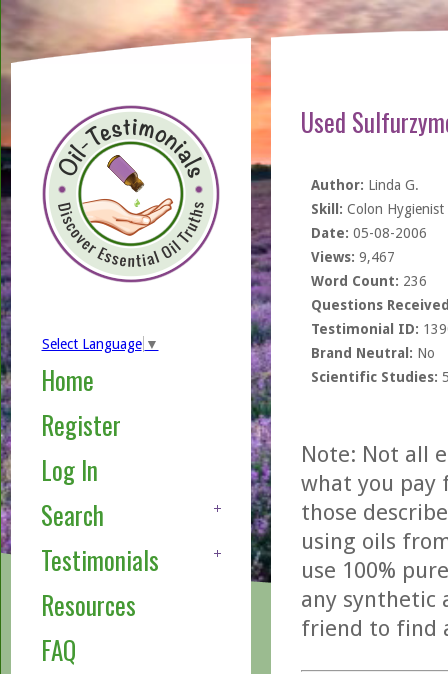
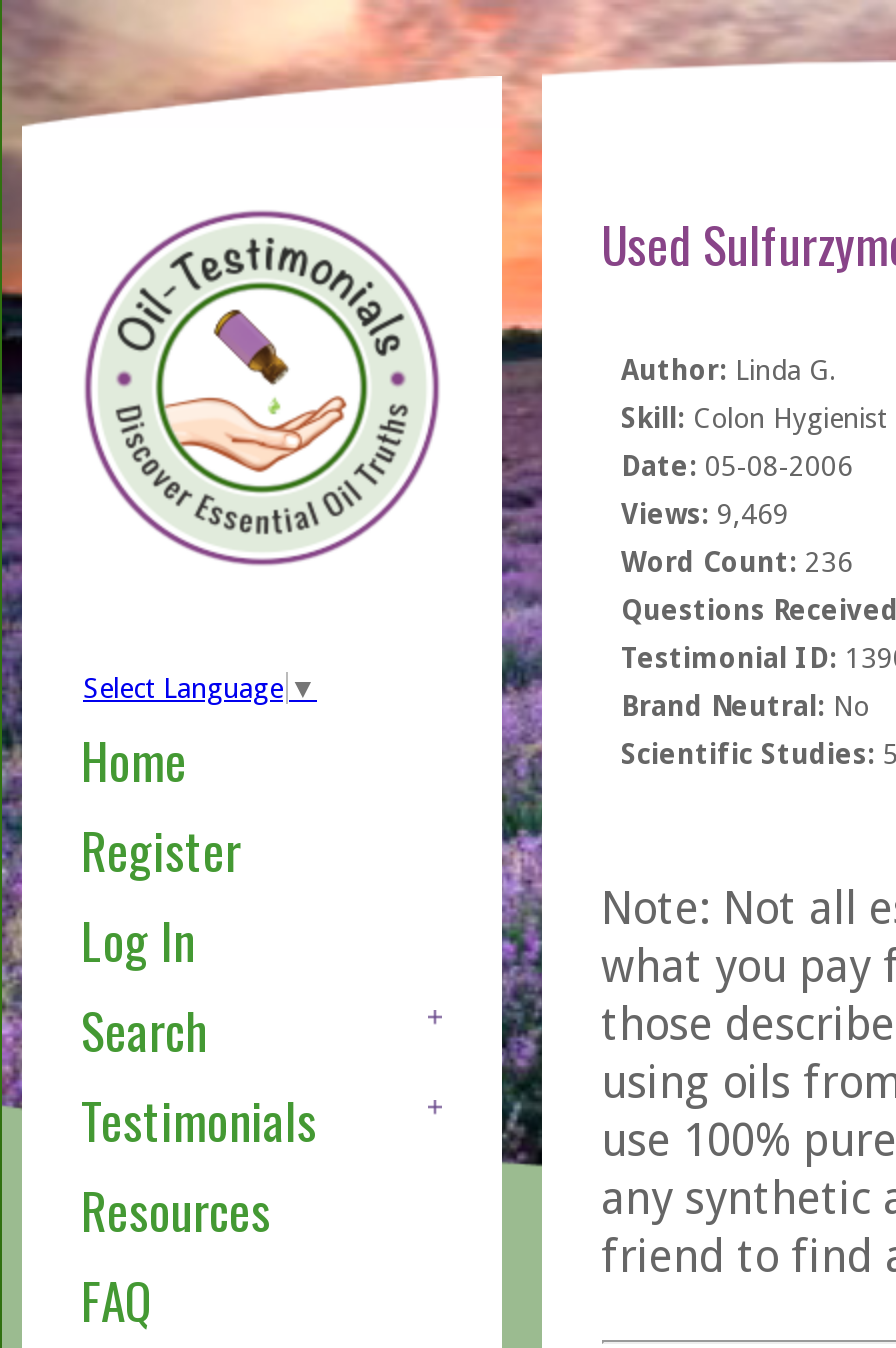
- Views: 9,467
+ Views: 9,469
